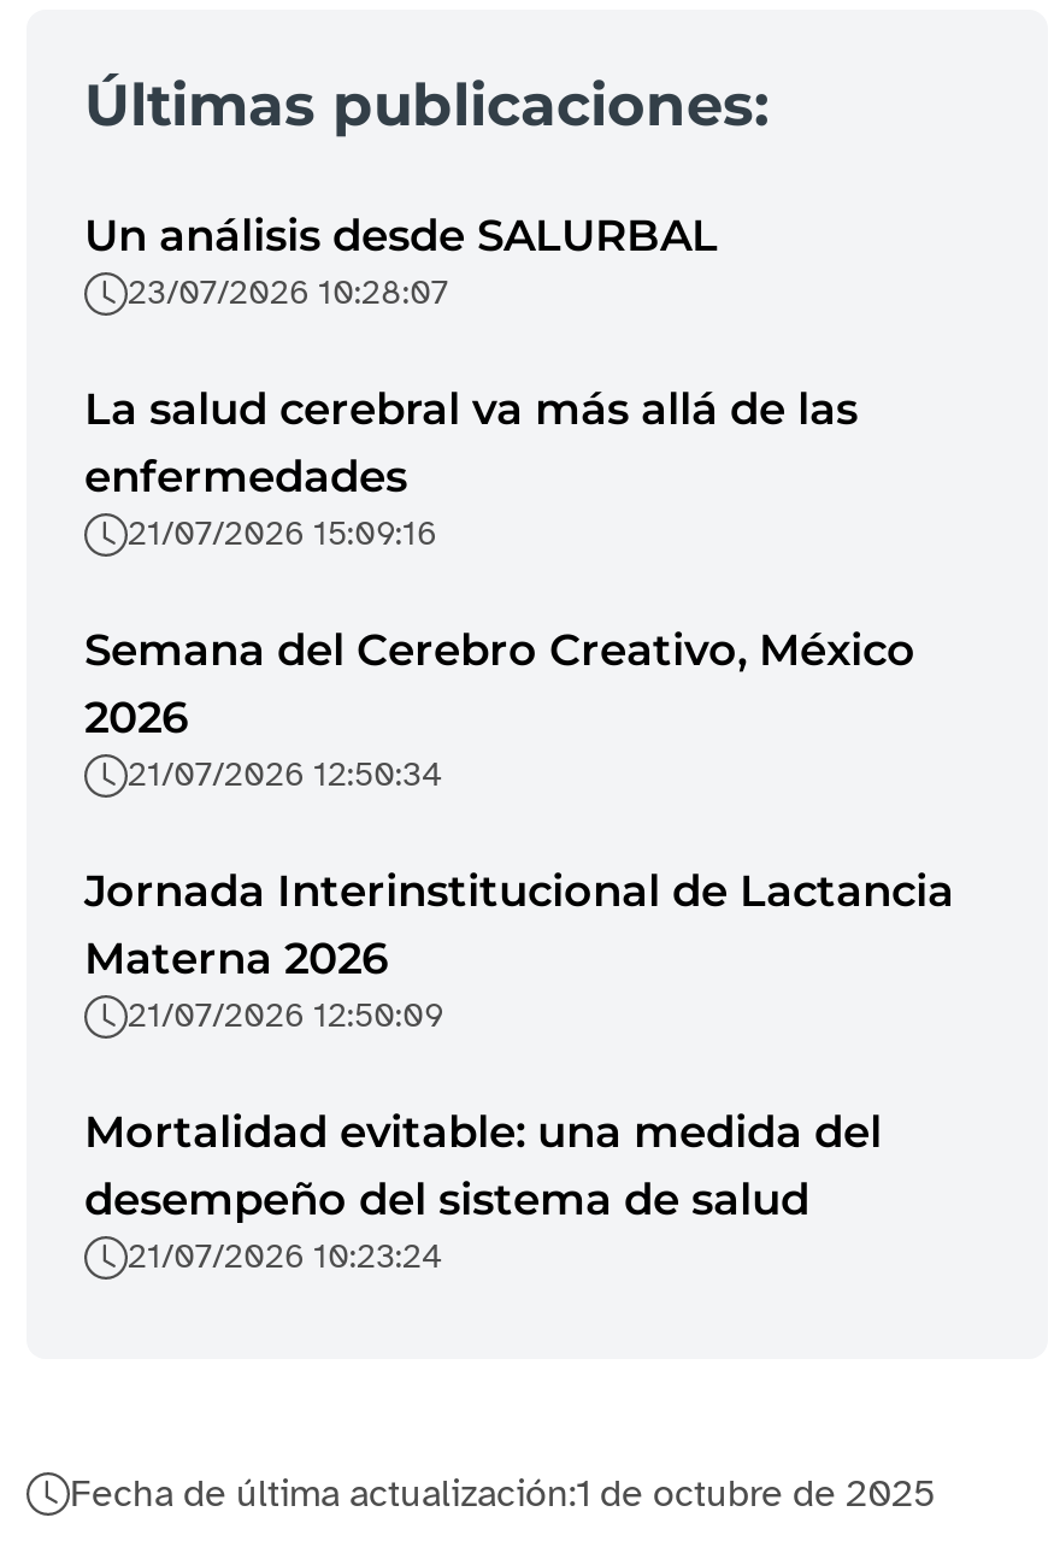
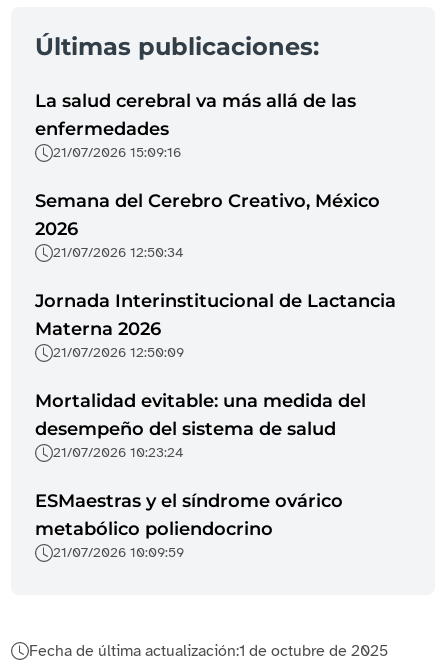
- Un análisis desde SALURBAL
- 23/07/2026 10:28:07

moved up: La salud cerebral va más allá de las | enfermedades | 21/07/2026 15:09:16 | ... | desempeño del sistema de salud | 21/07/2026 10:23:24

+ ESMaestras y el síndrome ovárico
+ metabólico poliendocrino
+ 21/07/2026 10:09:59
